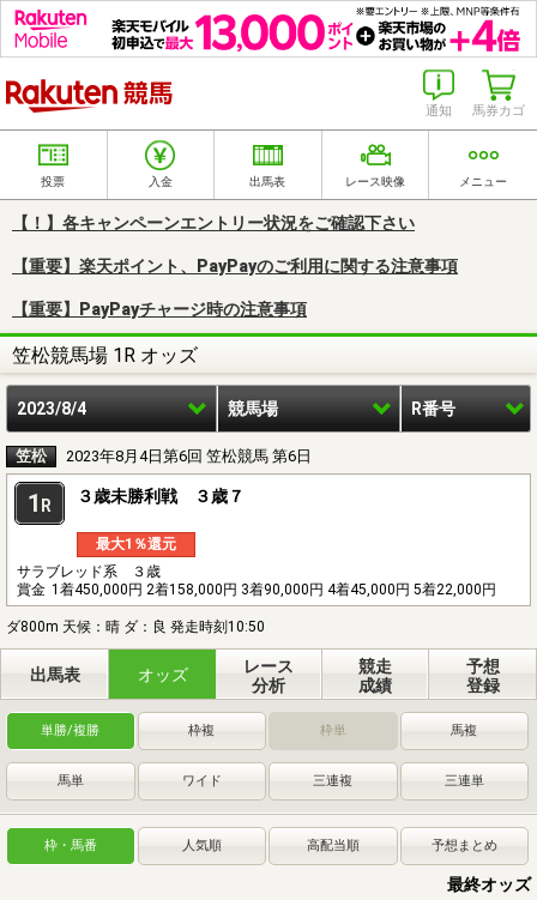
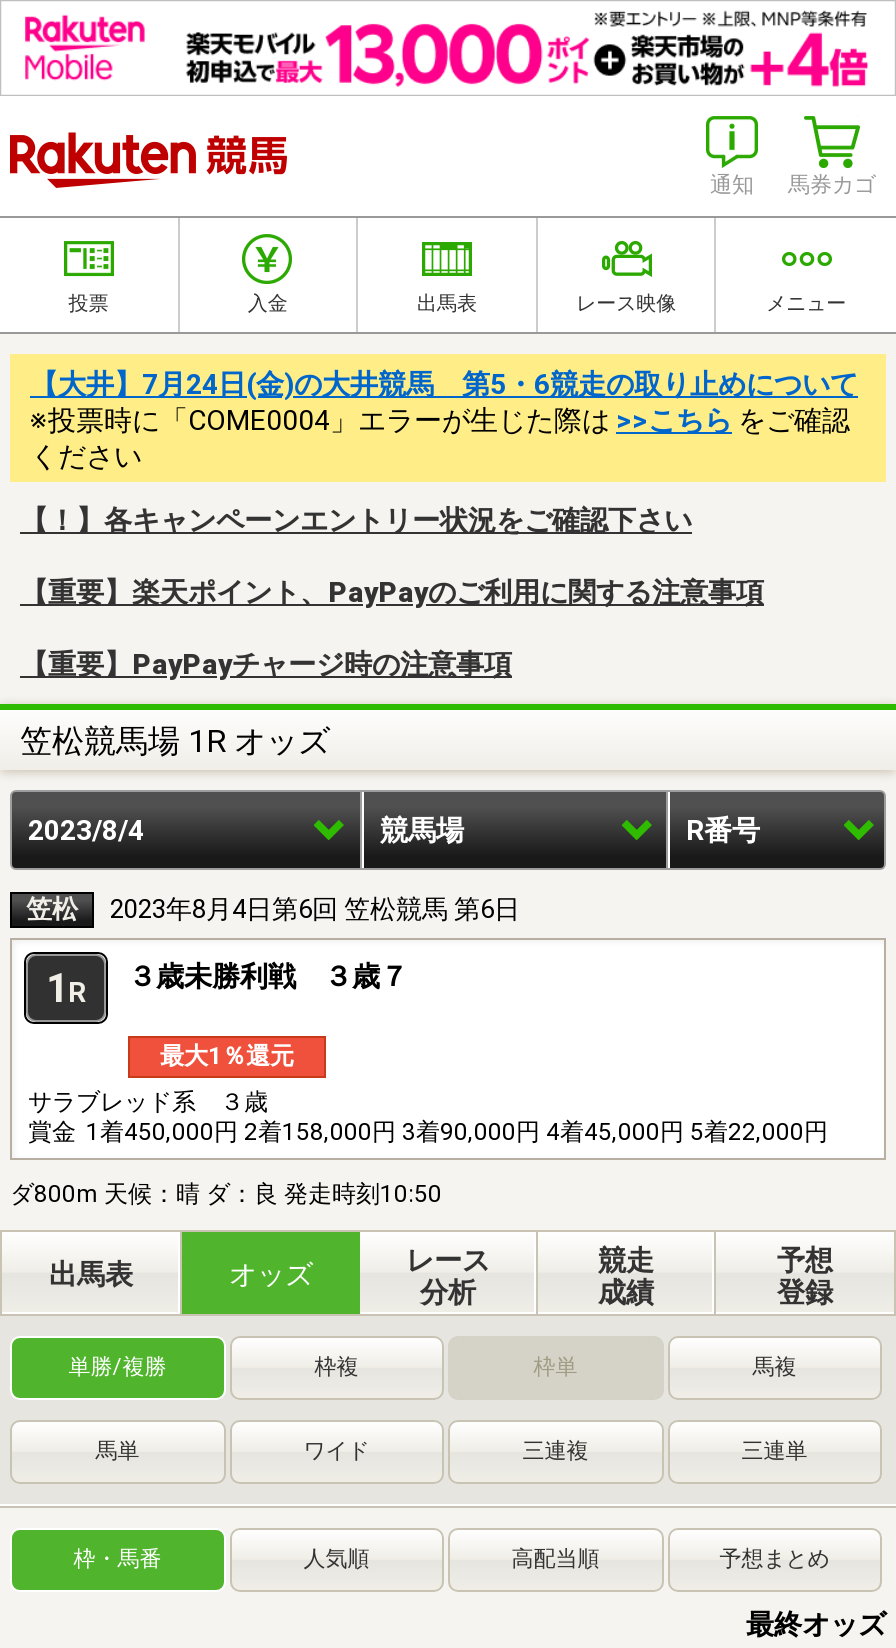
+ 【大井】7月24日(金)の大井競馬 第5・6競走の取り止めについて
+ ※投票時に「COME0004」エラーが生じた際は>>こちらをご確認
+ ください
